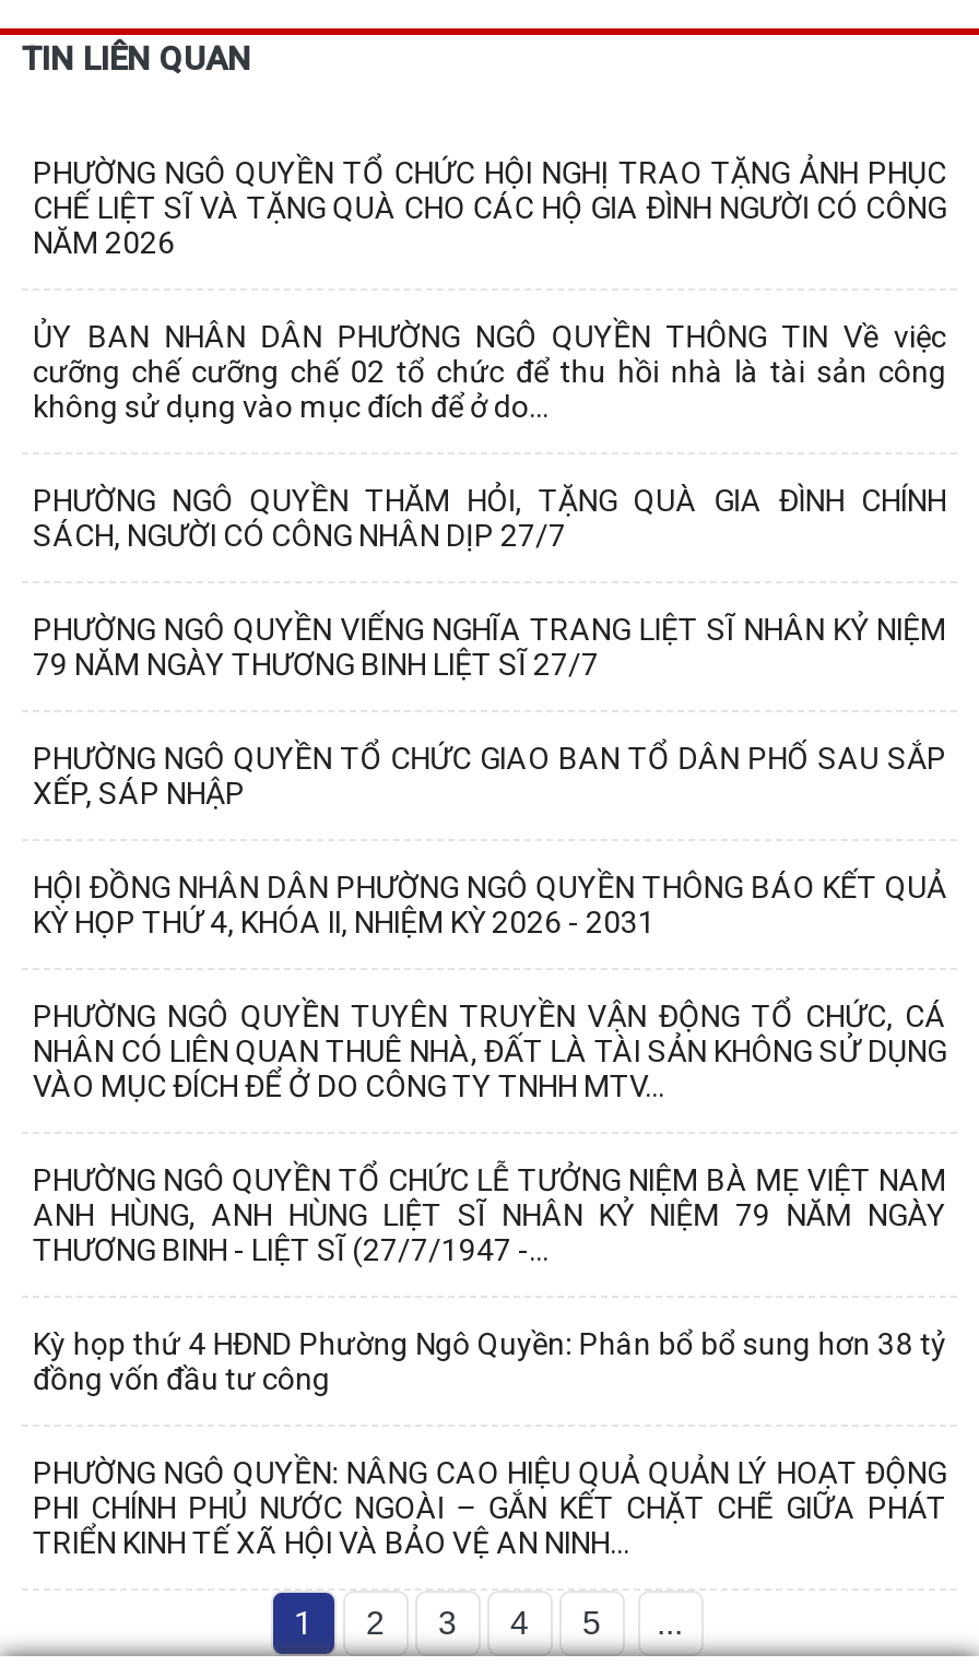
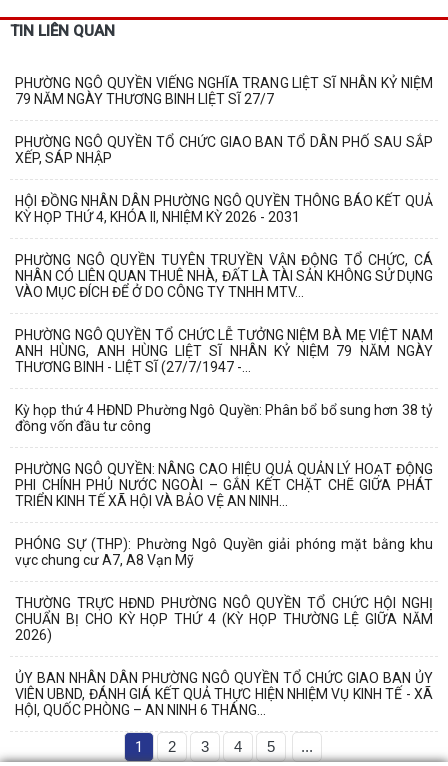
- PHƯỜNG NGÔ QUYỀN TỔ CHỨC HỘI NGHỊ TRAO TẶNG ẢNH PHỤC
- CHẾ LIỆT SĨ VÀ TẶNG QUÀ CHO CÁC HỘ GIA ĐÌNH NGƯỜI CÓ CÔNG
- NĂM 2026
- ỦY BAN NHÂN DÂN PHƯỜNG NGÔ QUYỀN THÔNG TIN Về việc
- cưỡng chế cưỡng chế 02 tổ chức để thu hồi nhà là tài sản công
- không sử dụng vào mục đích để ở do...
- PHƯỜNG NGÔ QUYỀN THĂM HỎI, TẶNG QUÀ GIA ĐÌNH CHÍNH
- SÁCH, NGƯỜI CÓ CÔNG NHÂN DỊP 27/7

moved up: PHƯỜNG NGÔ QUYỀN VIẾNG NGHĨA TRANG LIỆT SĨ NHÂN KỶ NIỆM | 79 NĂM NGÀY THƯƠNG BINH LIỆT SĨ 27/7 | PHƯỜNG NGÔ QUYỀN TỔ CHỨC GIAO BAN TỔ DÂN PHỐ SAU SẮP | ... | PHI CHÍNH PHỦ NƯỚC NGOÀI – GẮN KẾT CHẶT CHẼ GIỮA PHÁT | TRIỂN KINH TẾ XÃ HỘI VÀ BẢO VỆ AN NINH...

+ PHÓNG SỰ (THP): Phường Ngô Quyền giải phóng mặt bằng khu
+ vực chung cư A7, A8 Vạn Mỹ
+ THƯỜNG TRỰC HĐND PHƯỜNG NGÔ QUYỀN TỔ CHỨC HỘI NGHỊ
+ CHUẨN BỊ CHO KỲ HỌP THỨ 4 (KỲ HỌP THƯỜNG LỆ GIỮA NĂM
+ 2026)
+ ỦY BAN NHÂN DÂN PHƯỜNG NGÔ QUYỀN TỔ CHỨC GIAO BAN ỦY
+ VIÊN UBND, ĐÁNH GIÁ KẾT QUẢ THỰC HIỆN NHIỆM VỤ KINH TẾ - XÃ
+ HỘI, QUỐC PHÒNG – AN NINH 6 THÁNG...
